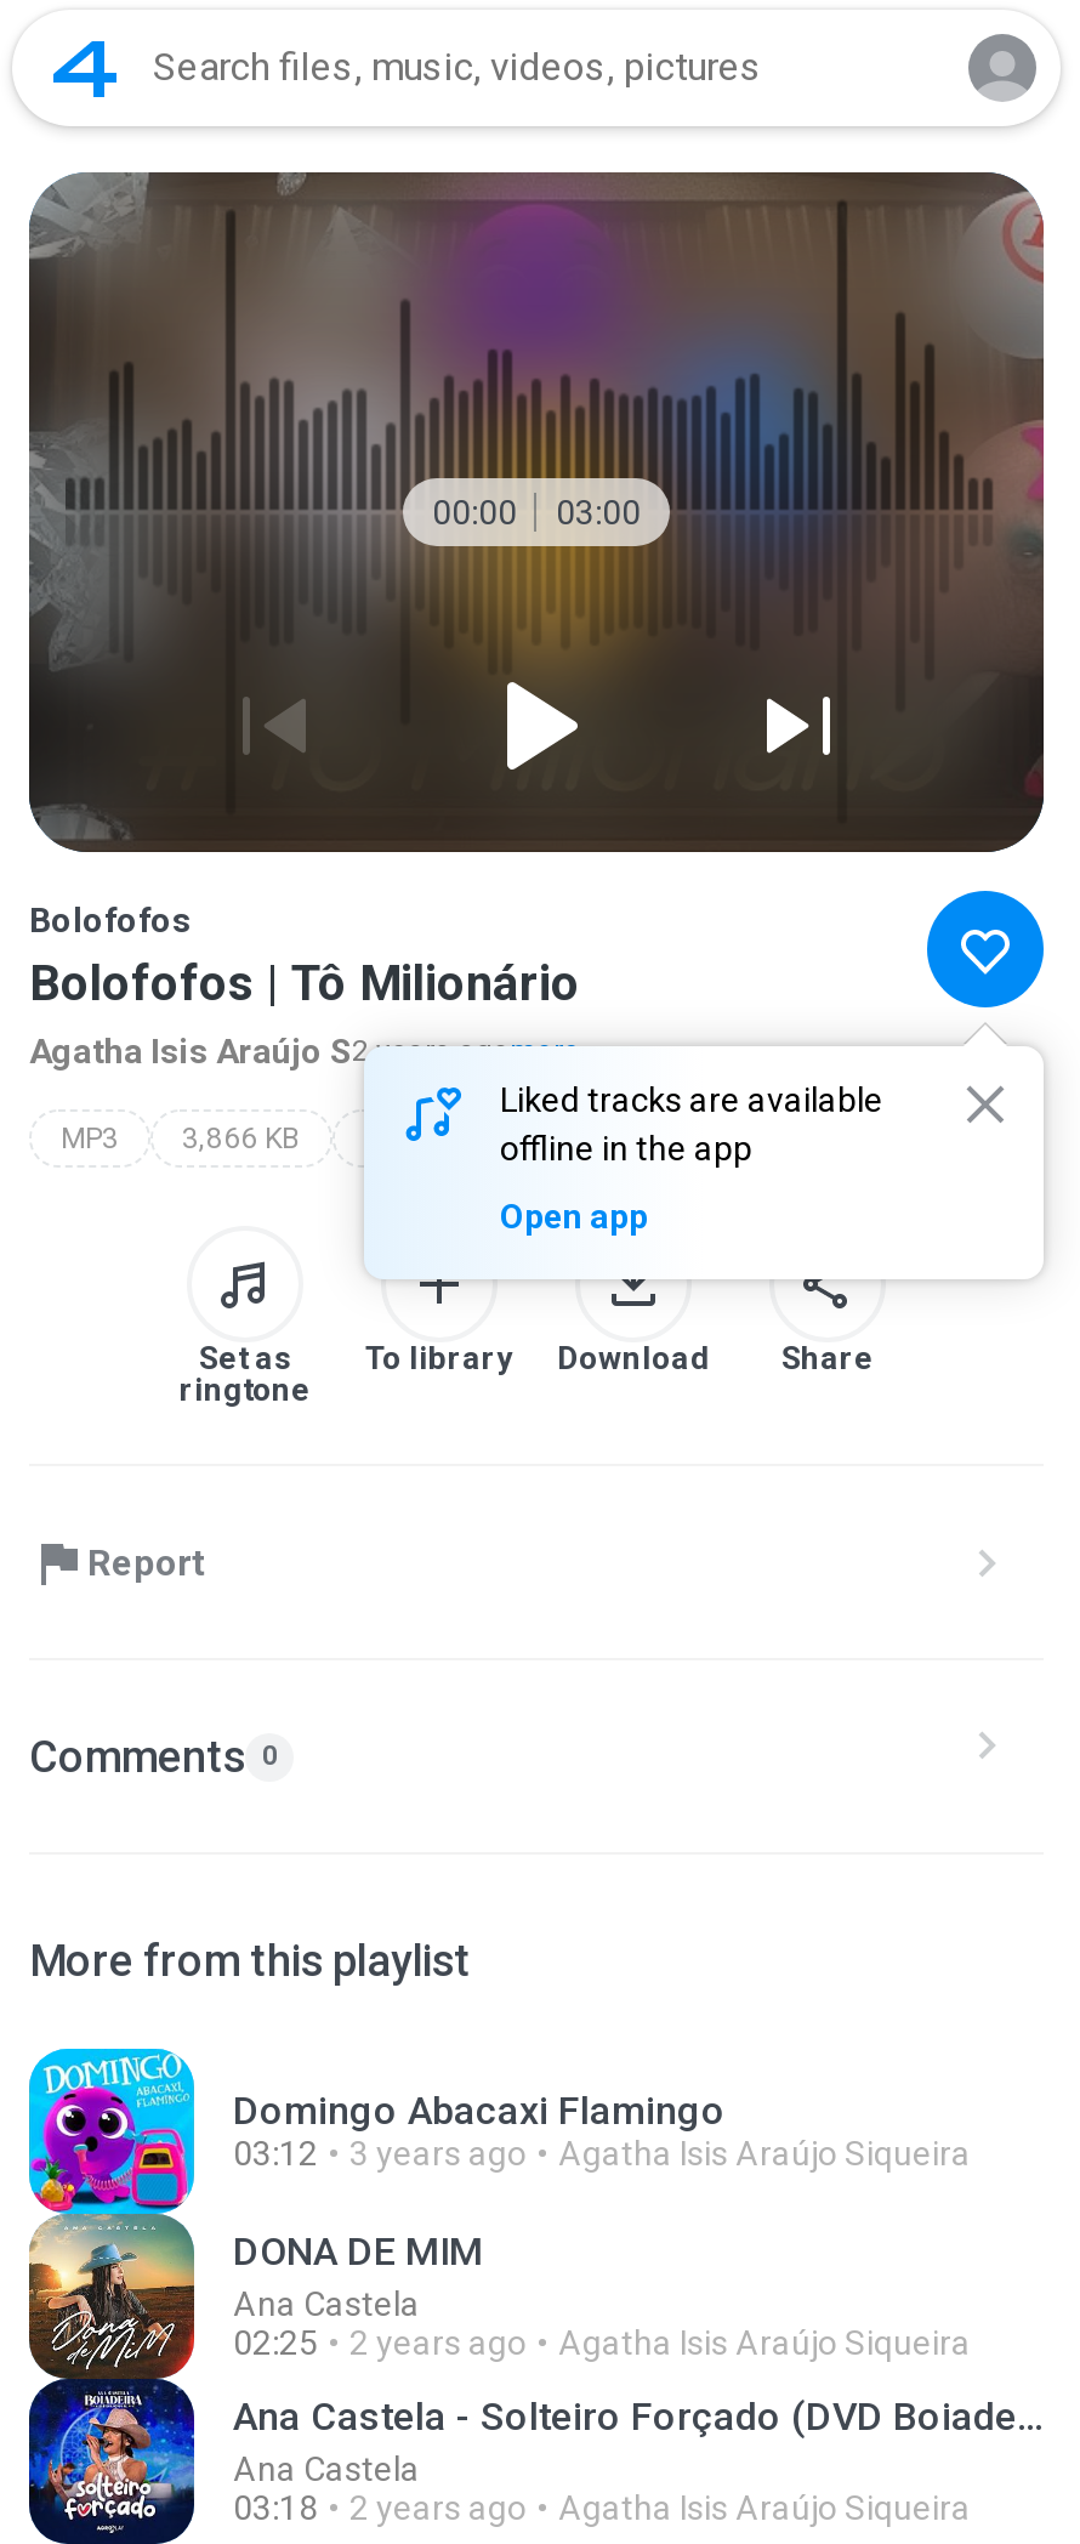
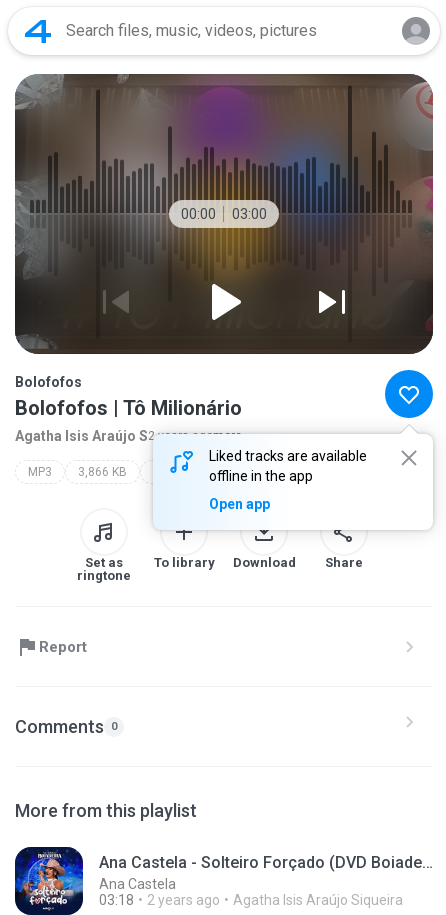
- [image]
- Domingo Abacaxi Flamingo
- 03:12
- 3 years ago
- Agatha Isis Araújo Siqueira
- DONA DE MIM
- Ana Castela
- 02:25
- 2 years ago
- Agatha Isis Araújo Siqueira
